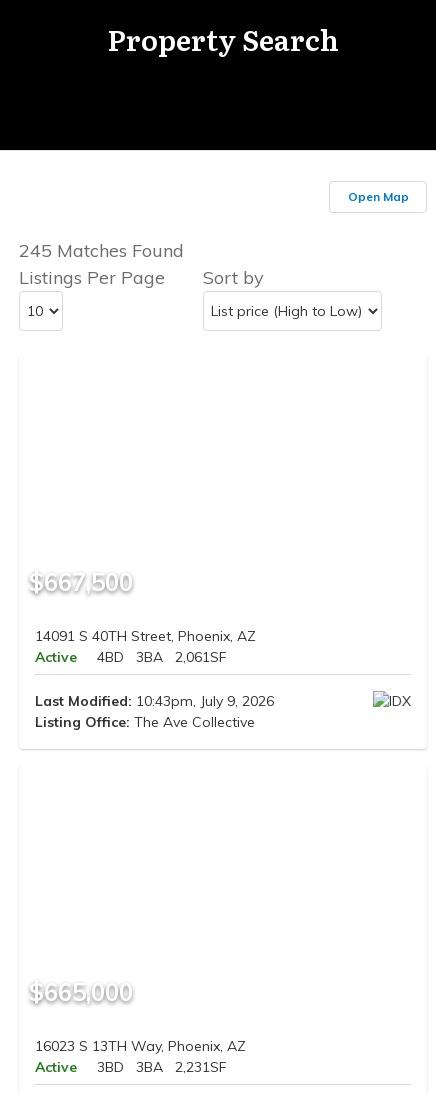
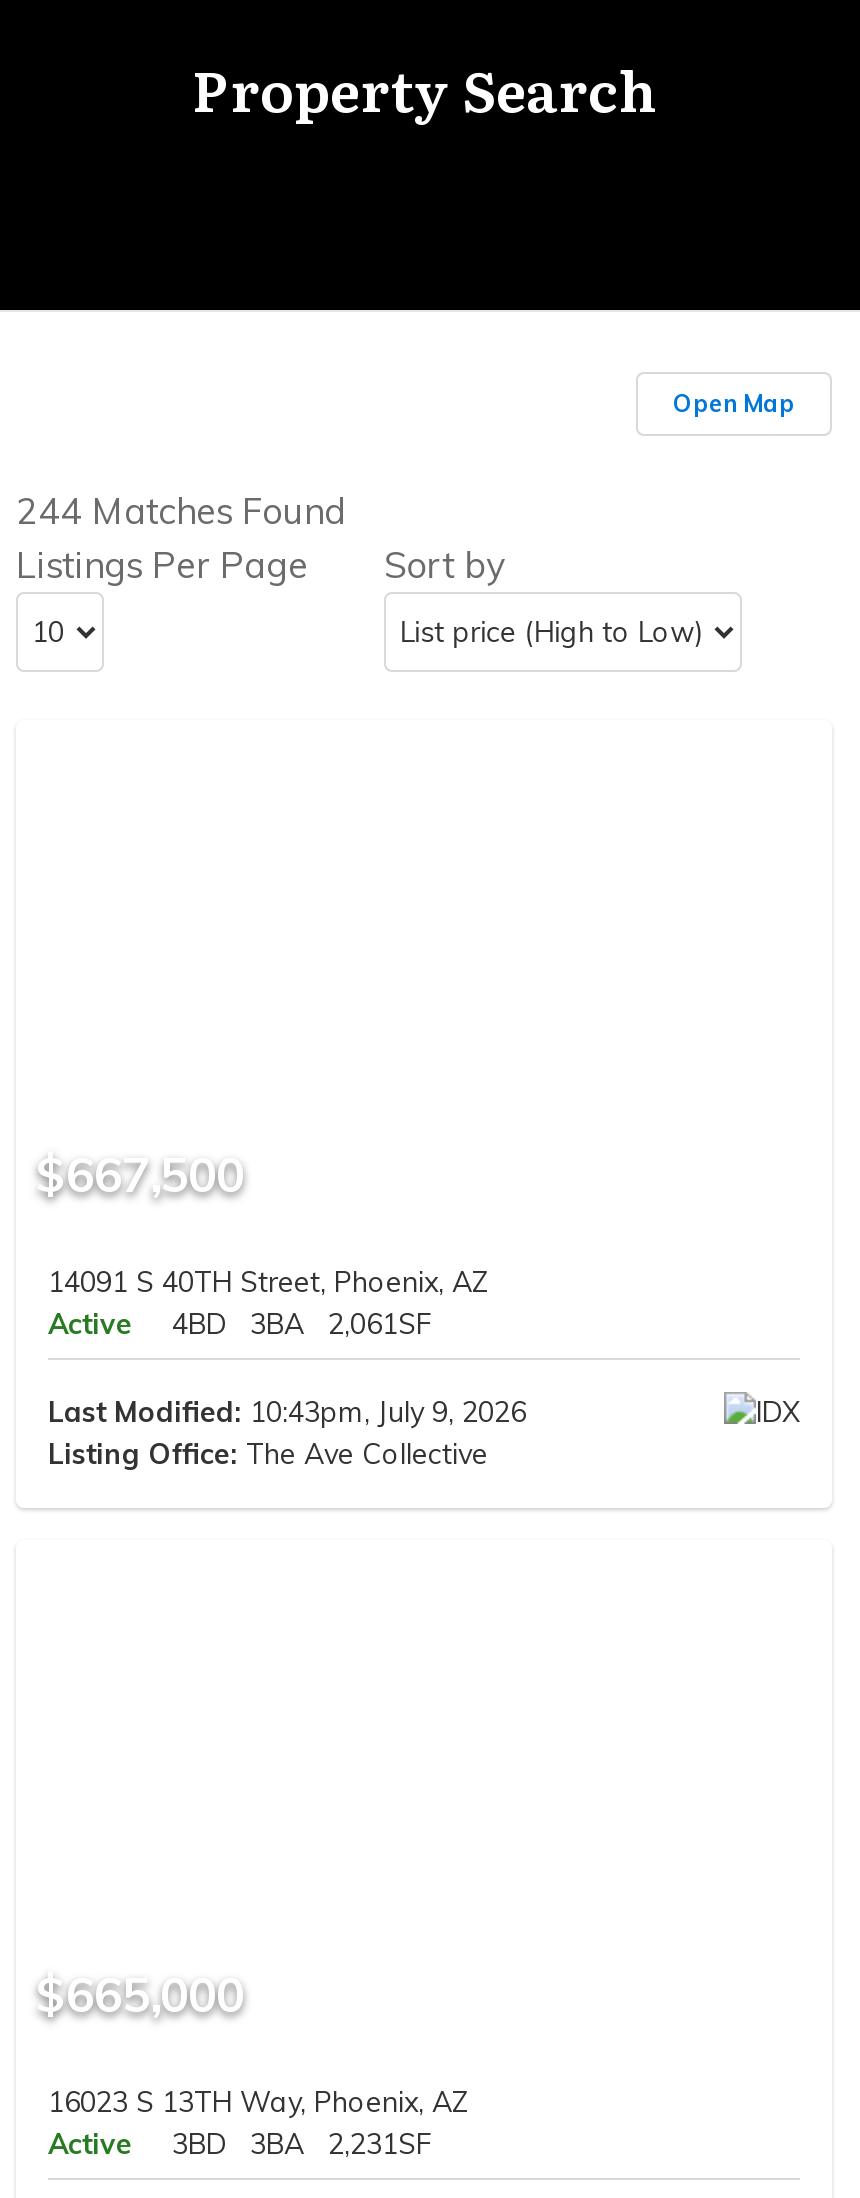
- 245 Matches Found
+ 244 Matches Found
